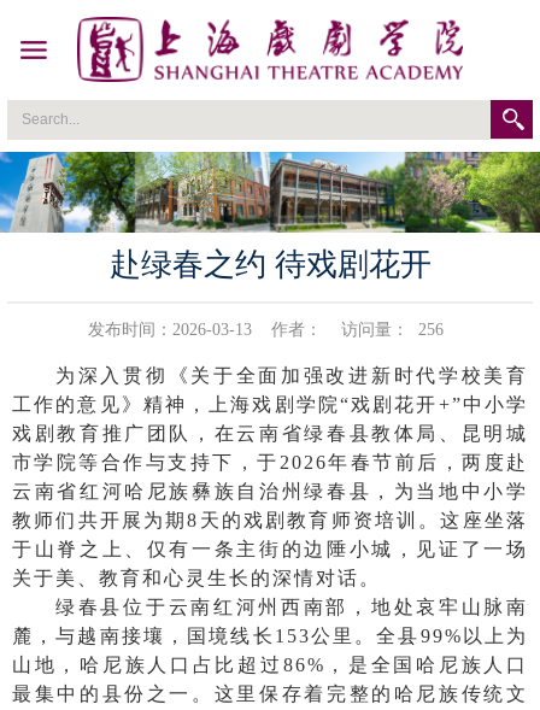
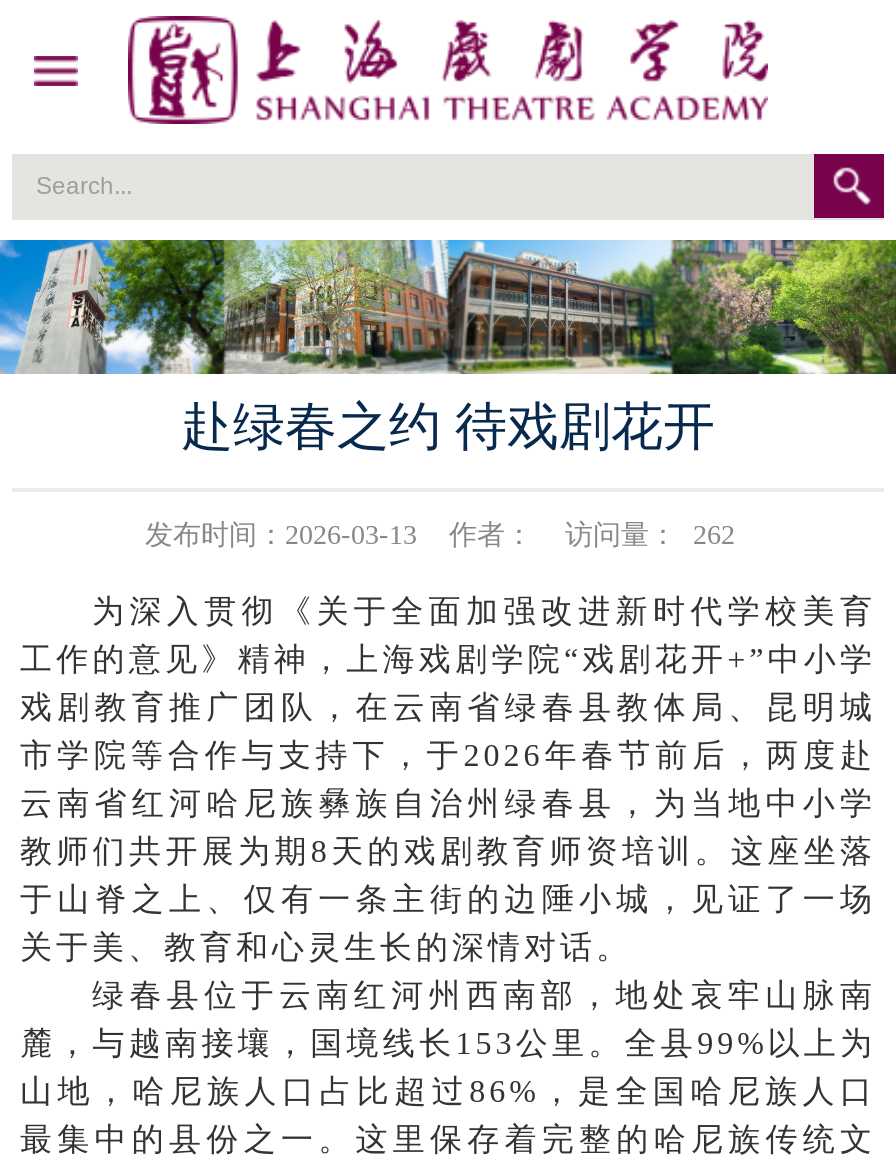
- 发布时间：2026-03-13 作者： 访问量： 256
+ 发布时间：2026-03-13 作者： 访问量： 262
